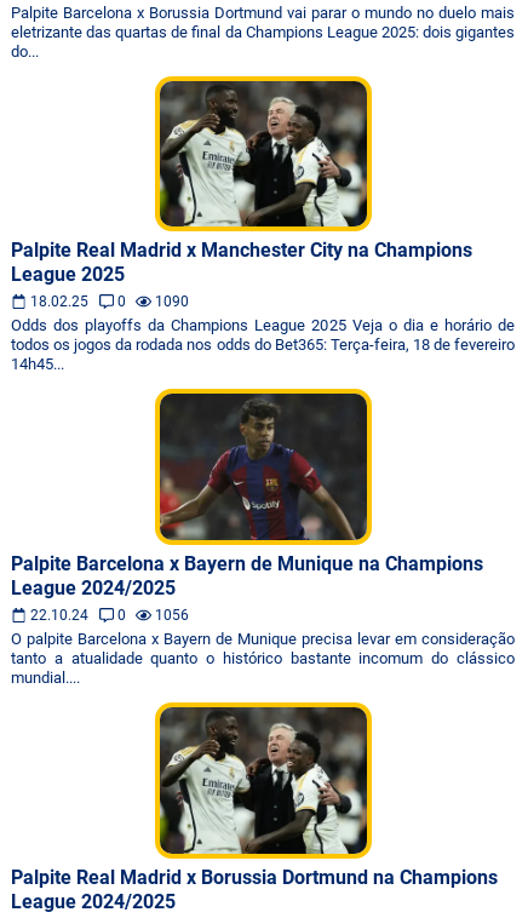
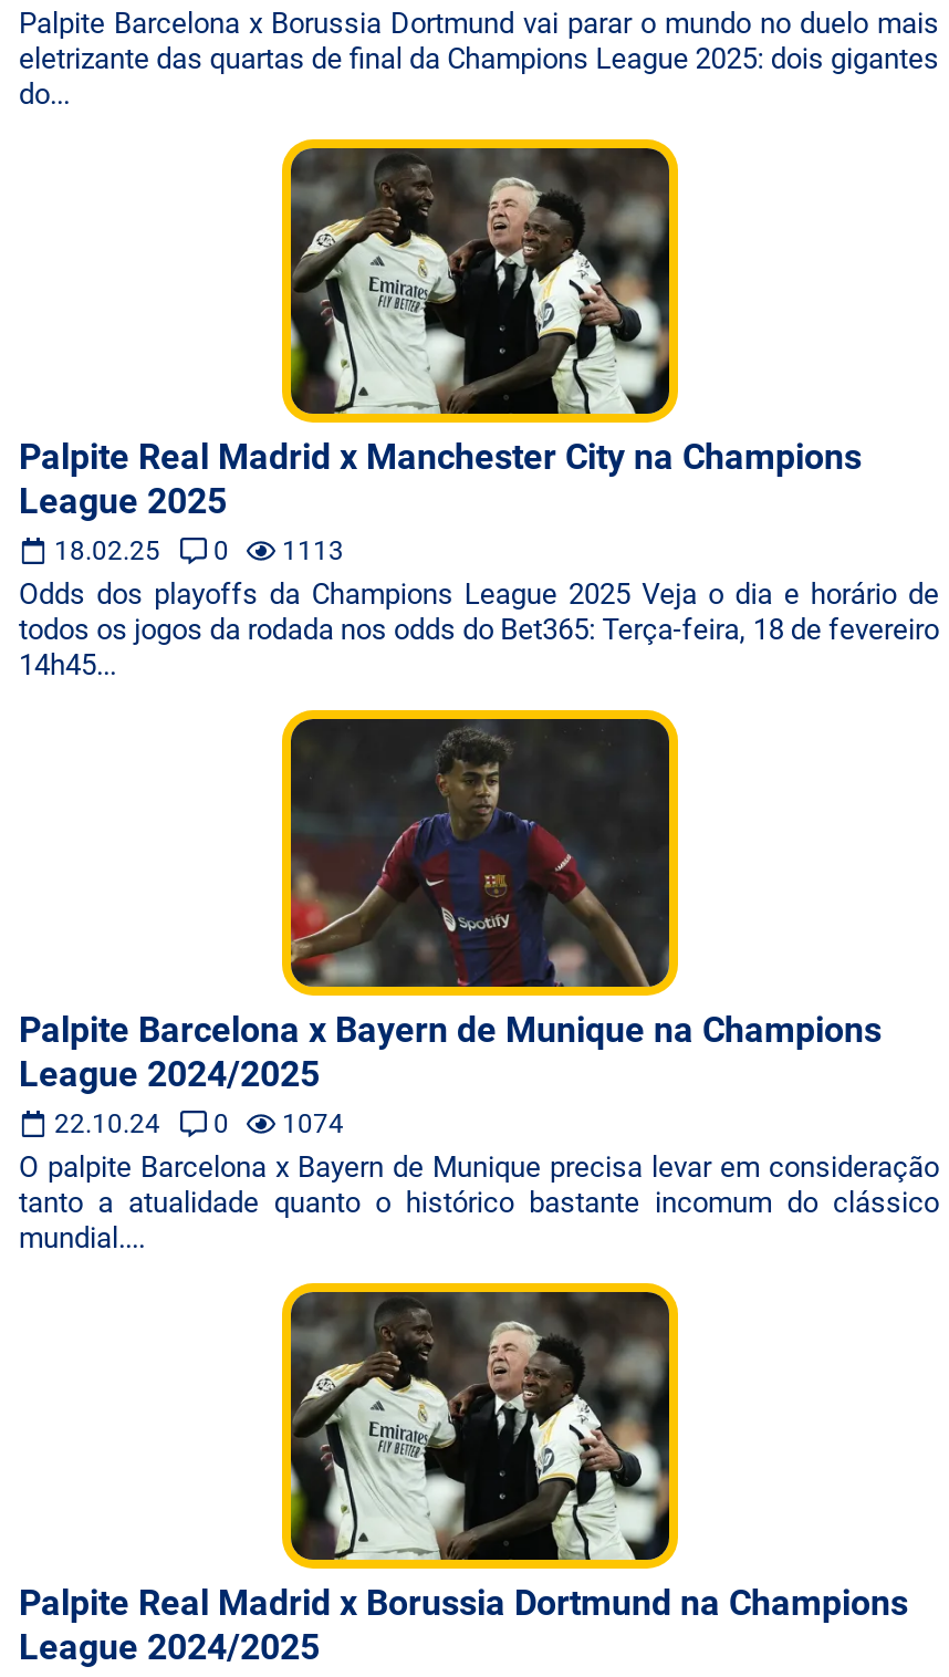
- 18.02.25 0 1090
+ 18.02.25 0 1113

- 22.10.24 0 1056
+ 22.10.24 0 1074
